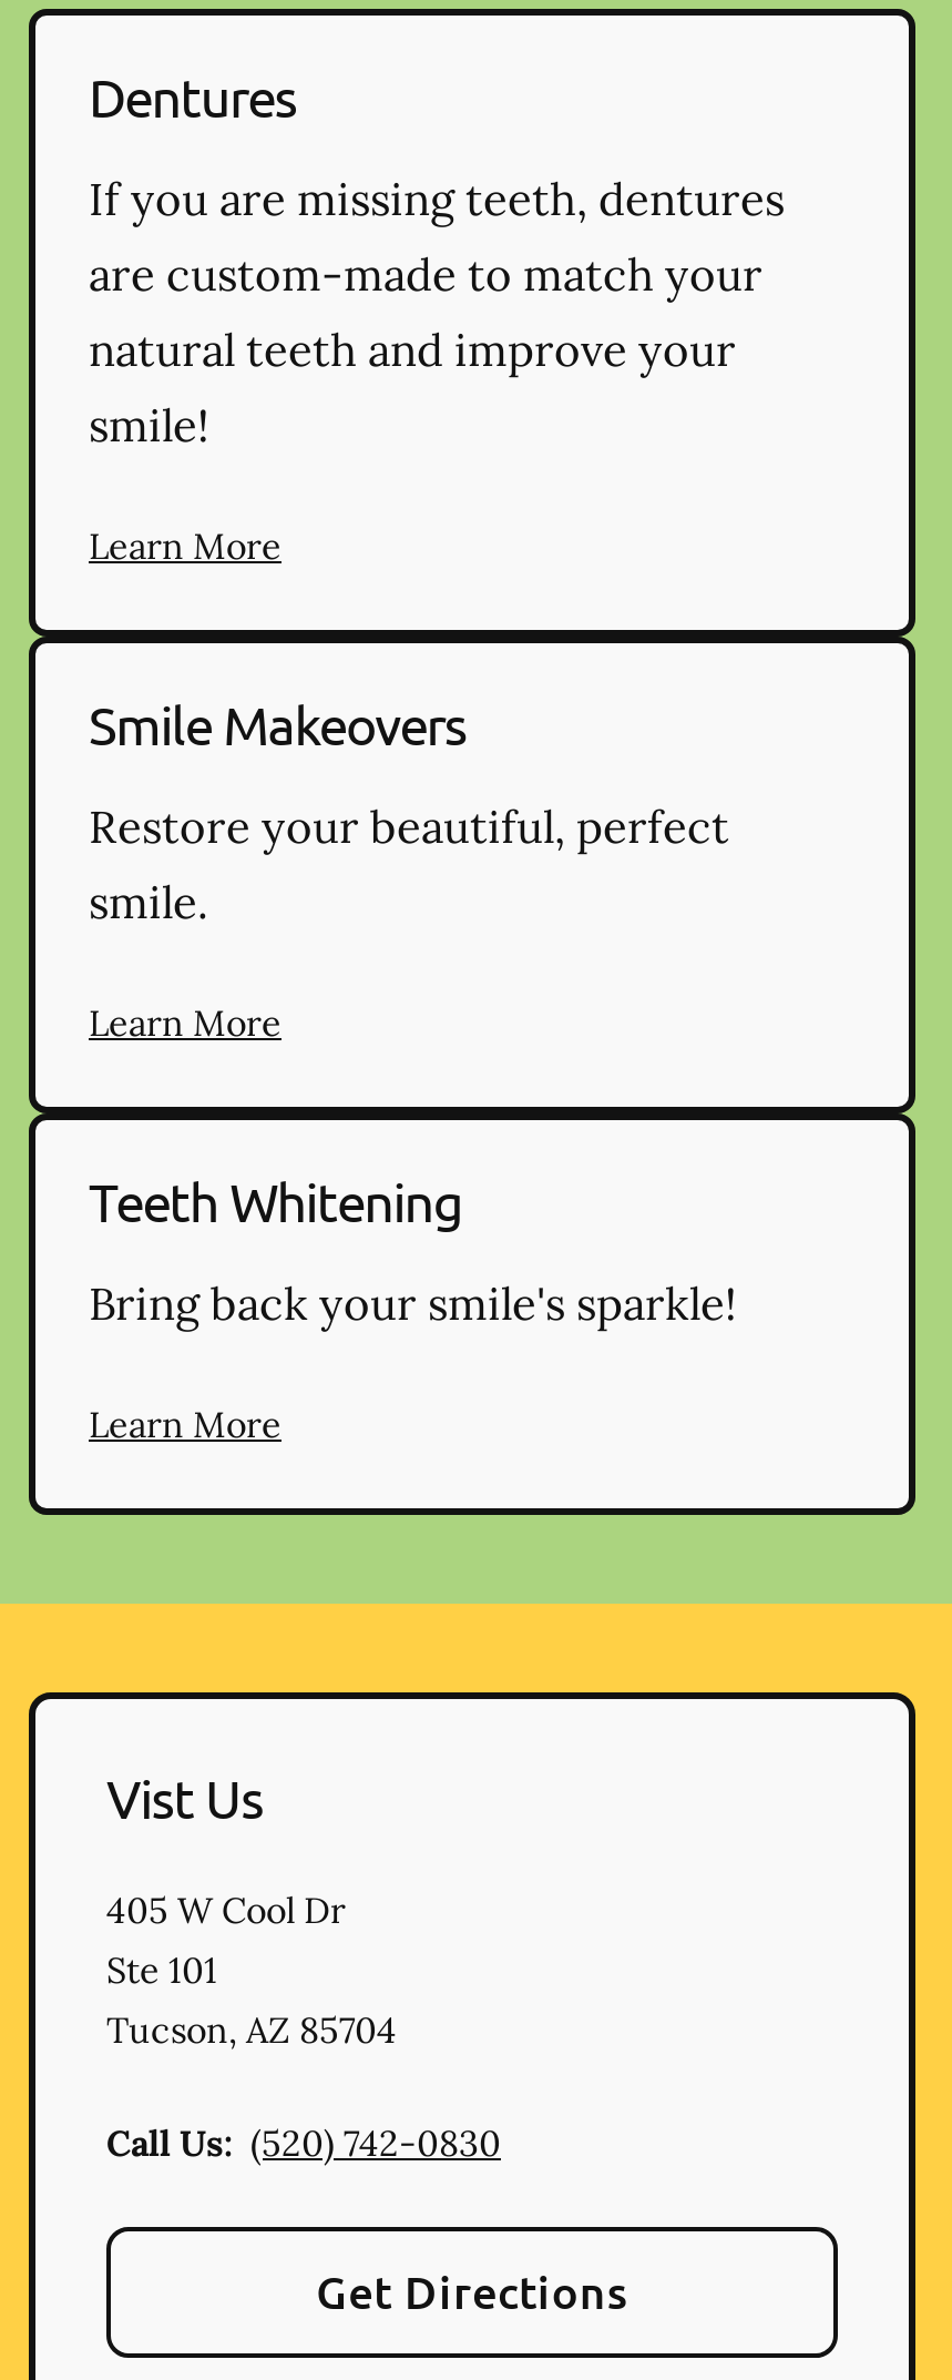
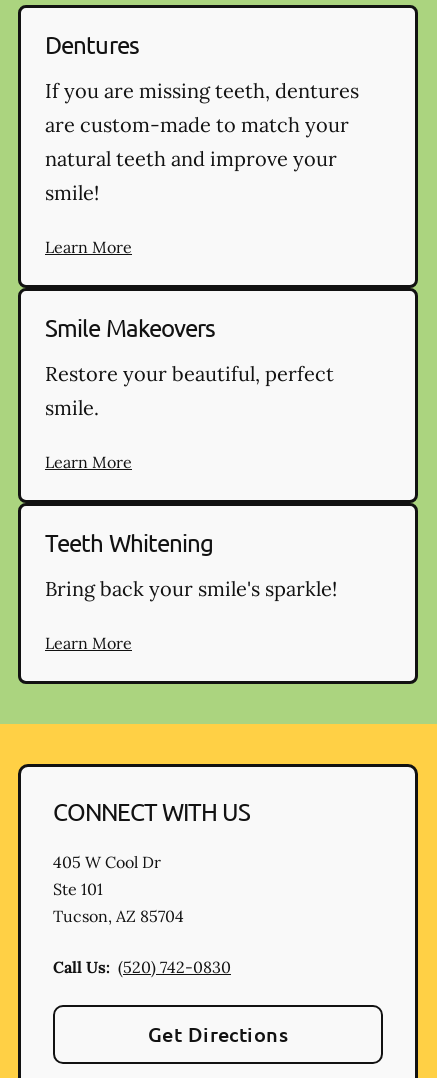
- Vist Us
+ CONNECT WITH US
